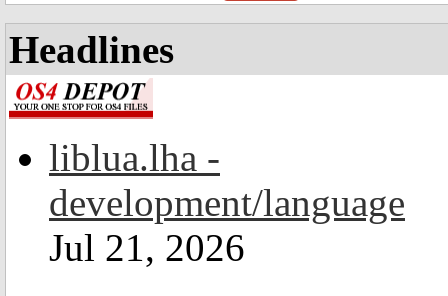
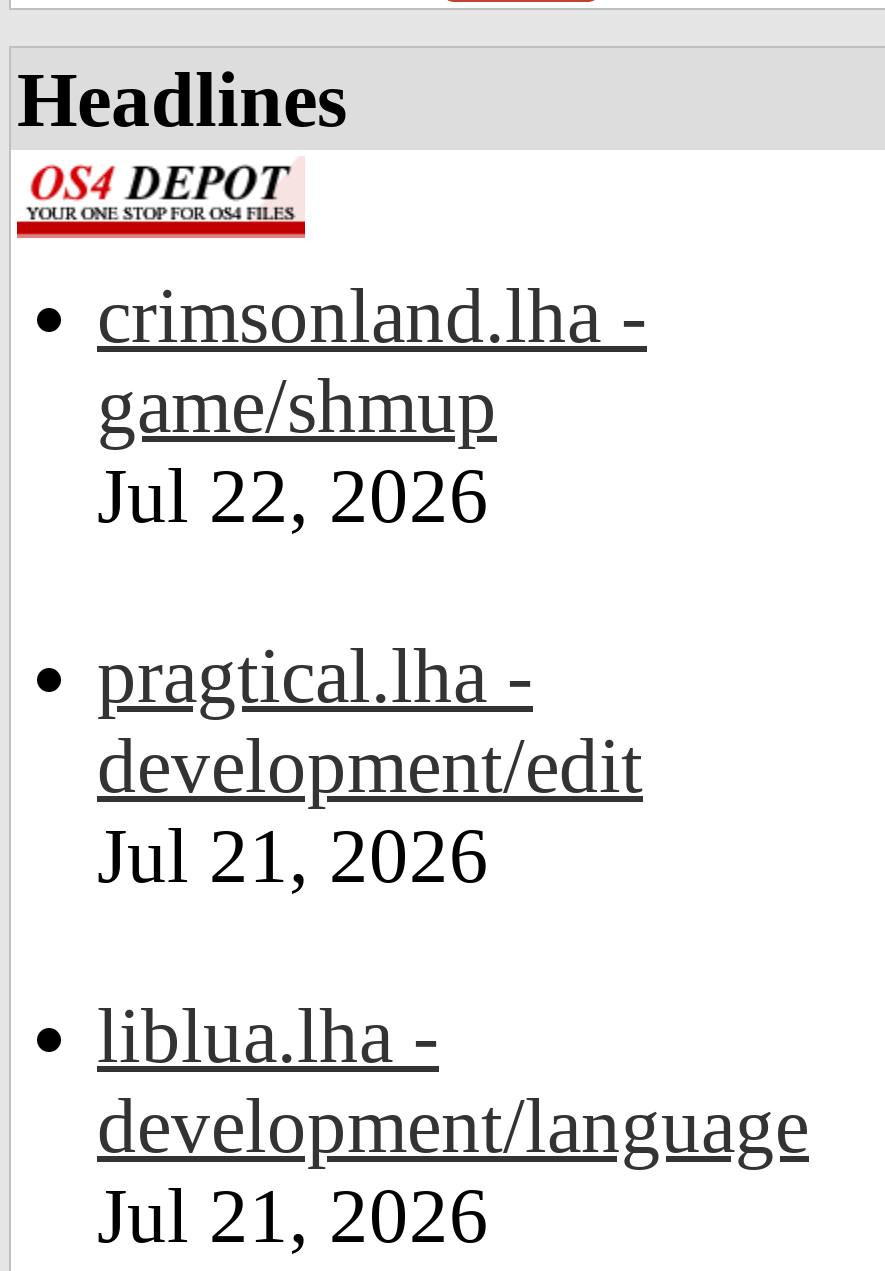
+ crimsonland.lha -
+ game/shmup
+ Jul 22, 2026
+ pragtical.lha -
+ development/edit
+ Jul 21, 2026
